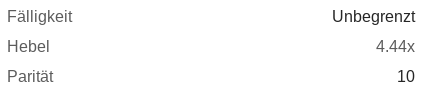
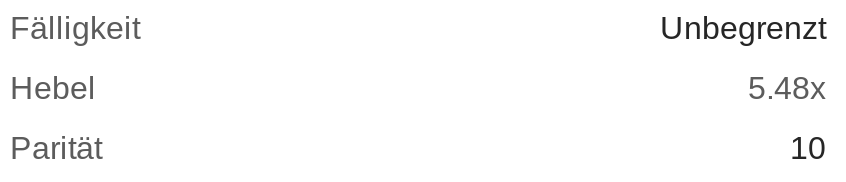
- 4.44x
+ 5.48x
